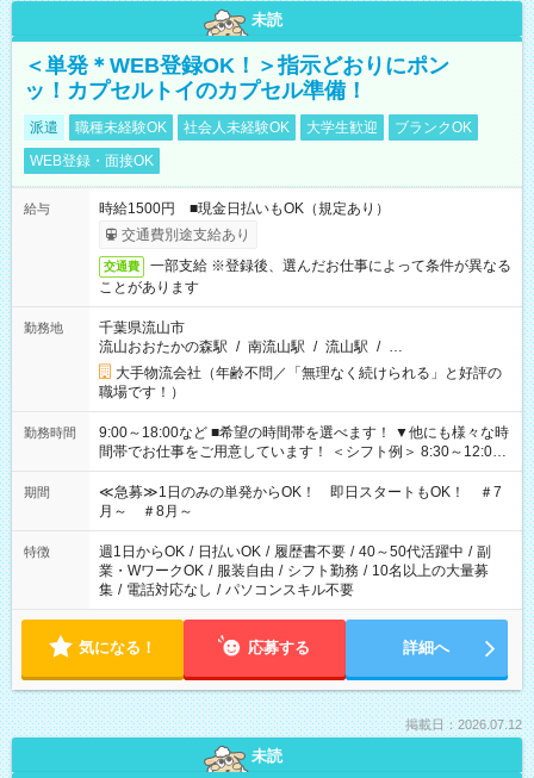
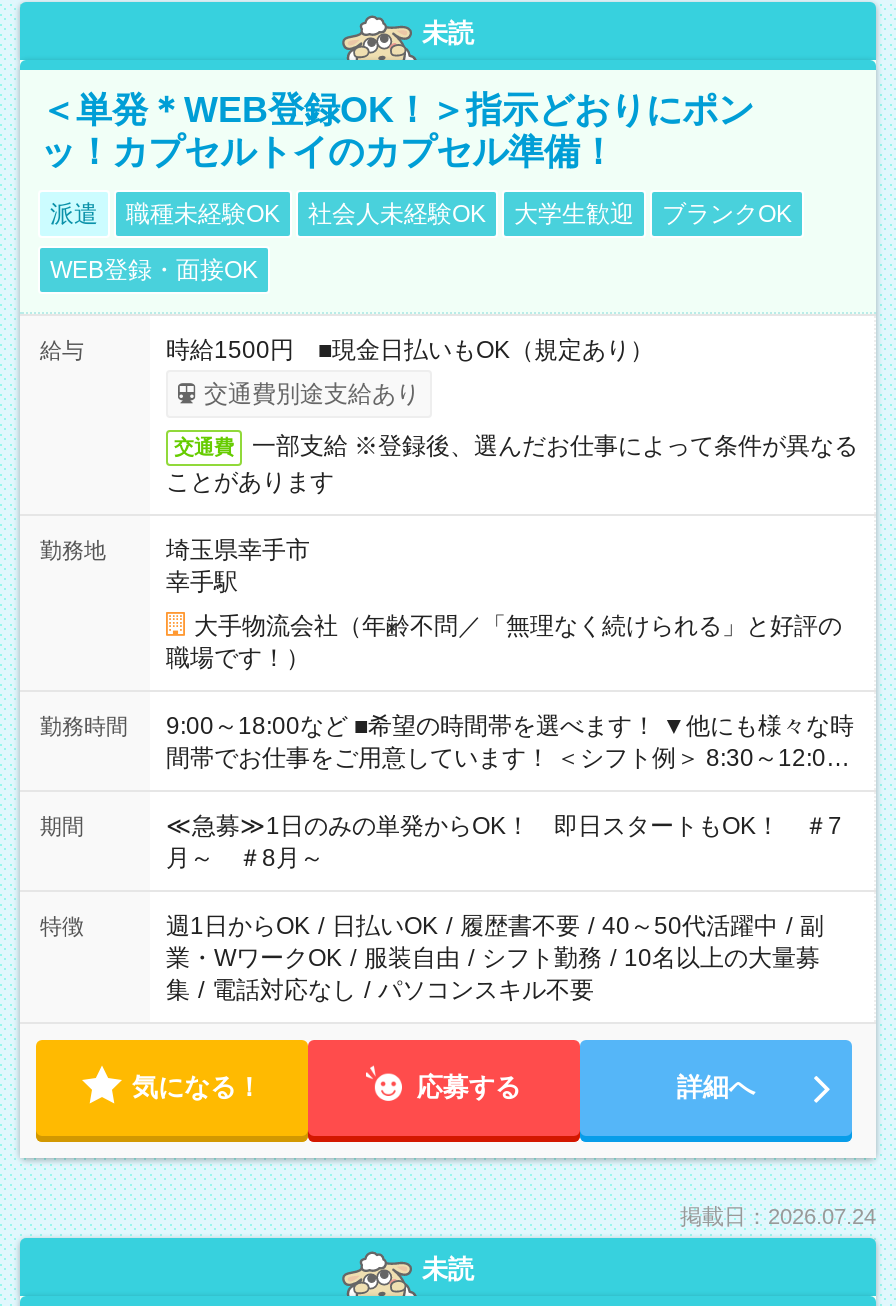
- 千葉県流山市
- 流山おおたかの森駅 / 南流山駅 / 流山駅 / …
+ 埼玉県幸手市
+ 幸手駅

- 掲載日：2026.07.12
+ 掲載日：2026.07.24
